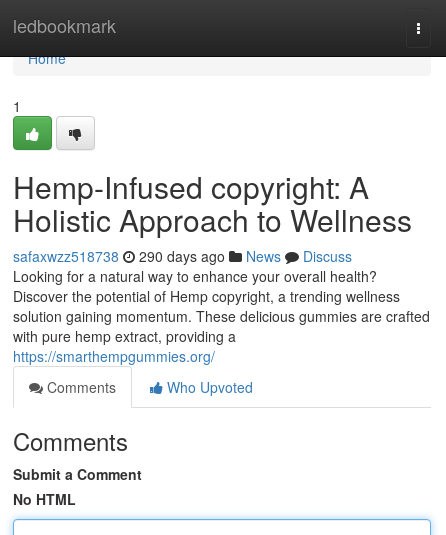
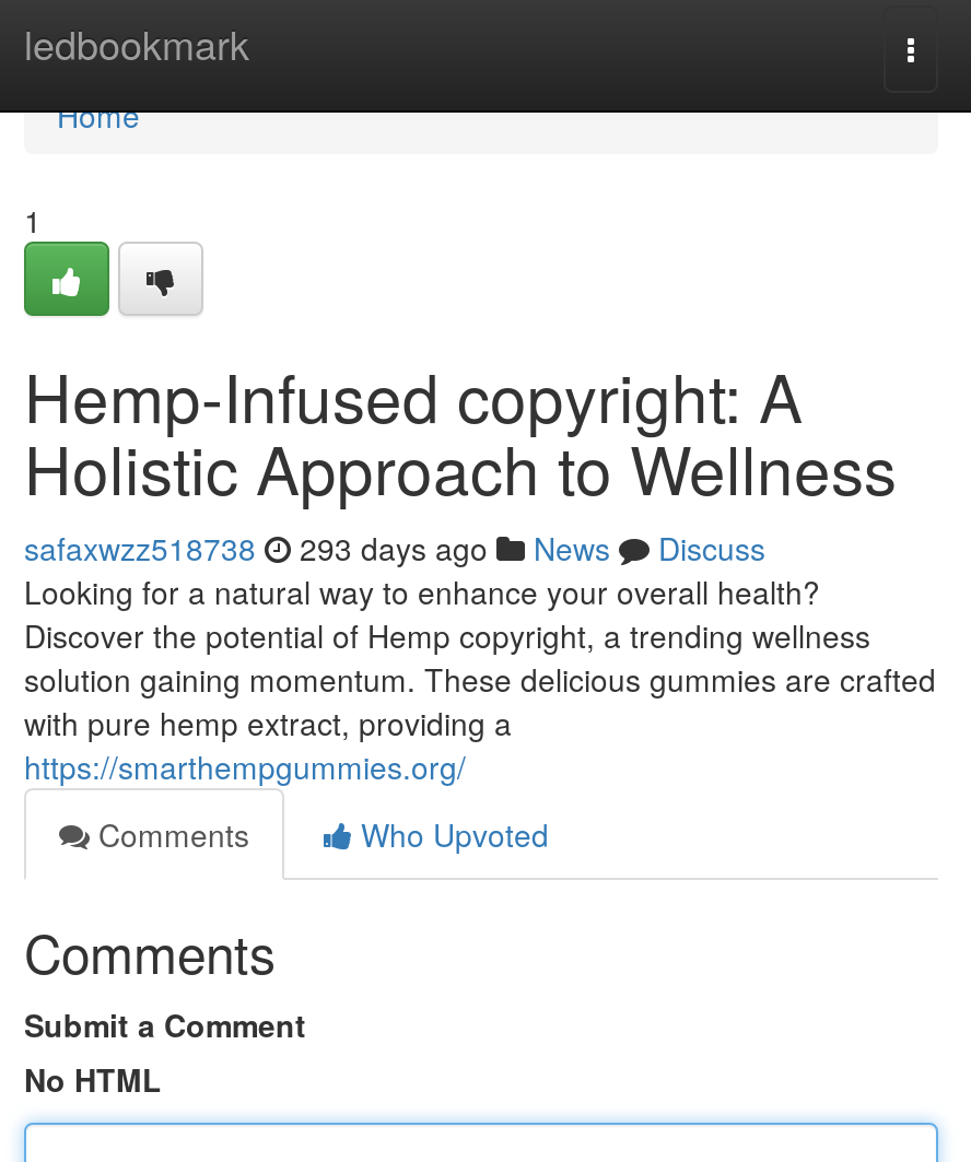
- safaxwzz518738 290 days ago News Discuss
+ safaxwzz518738 293 days ago News Discuss
